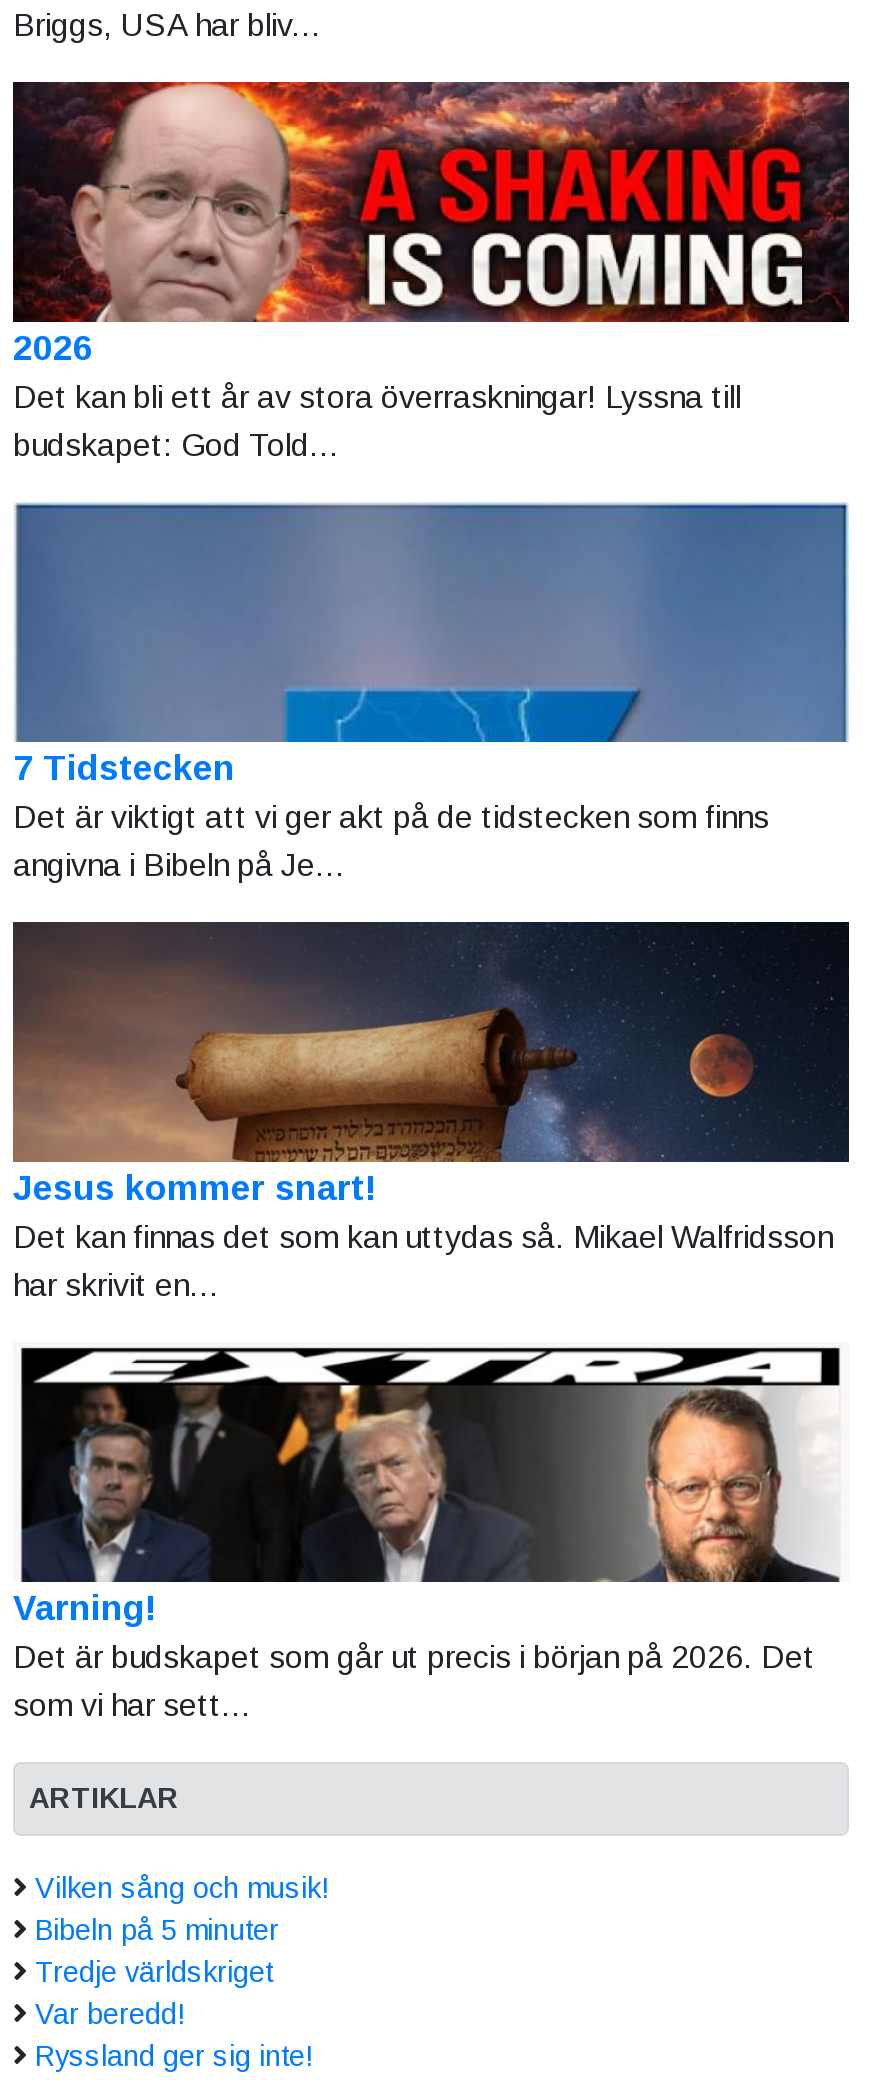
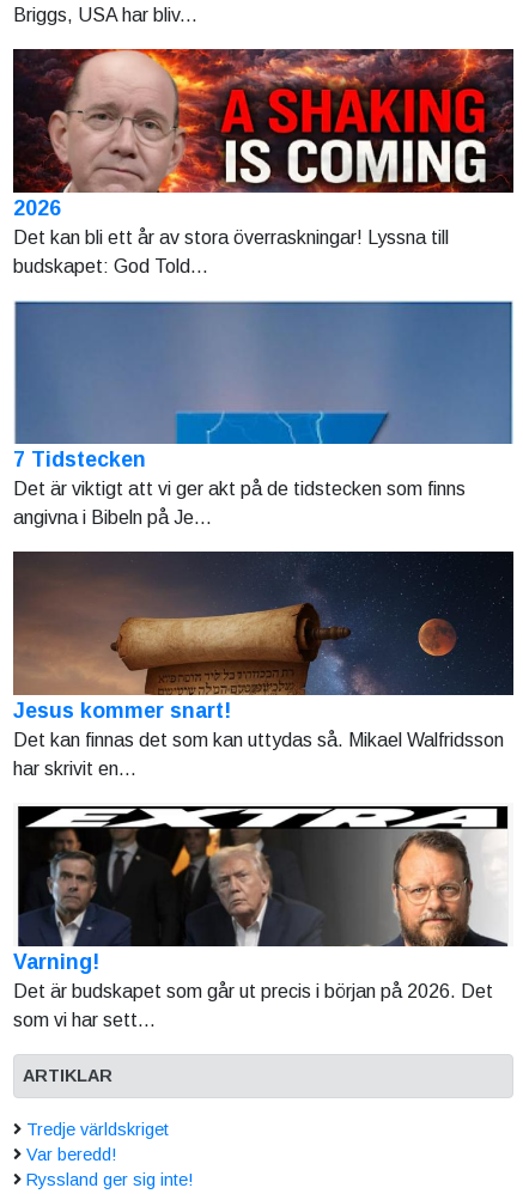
- Vilken sång och musik!
- Bibeln på 5 minuter
